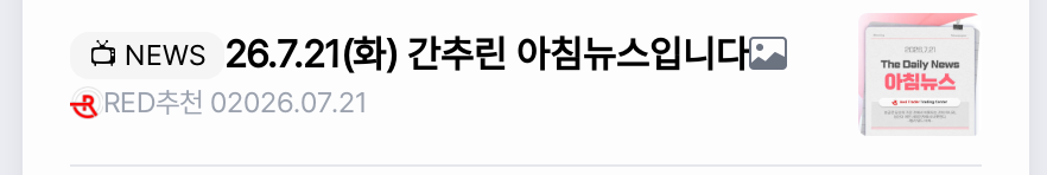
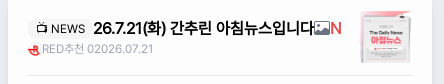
+ N
